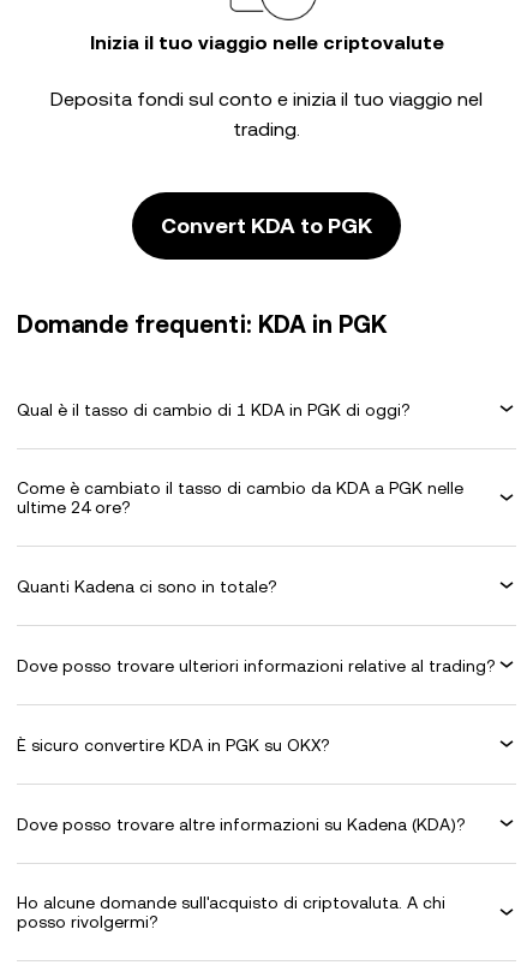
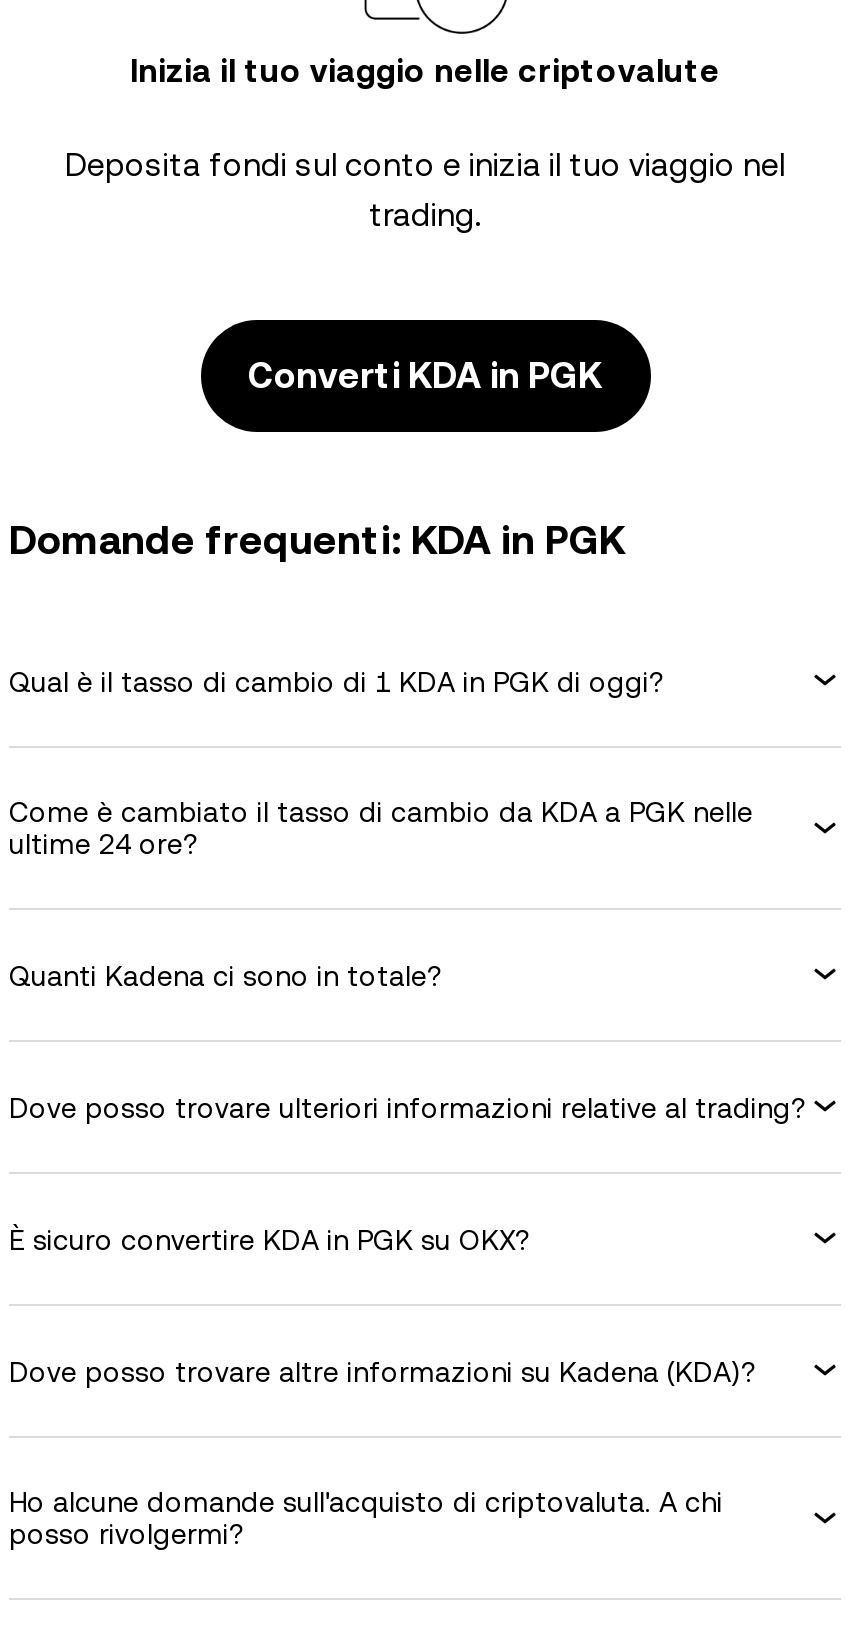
- Convert KDA to PGK
+ Converti KDA in PGK
